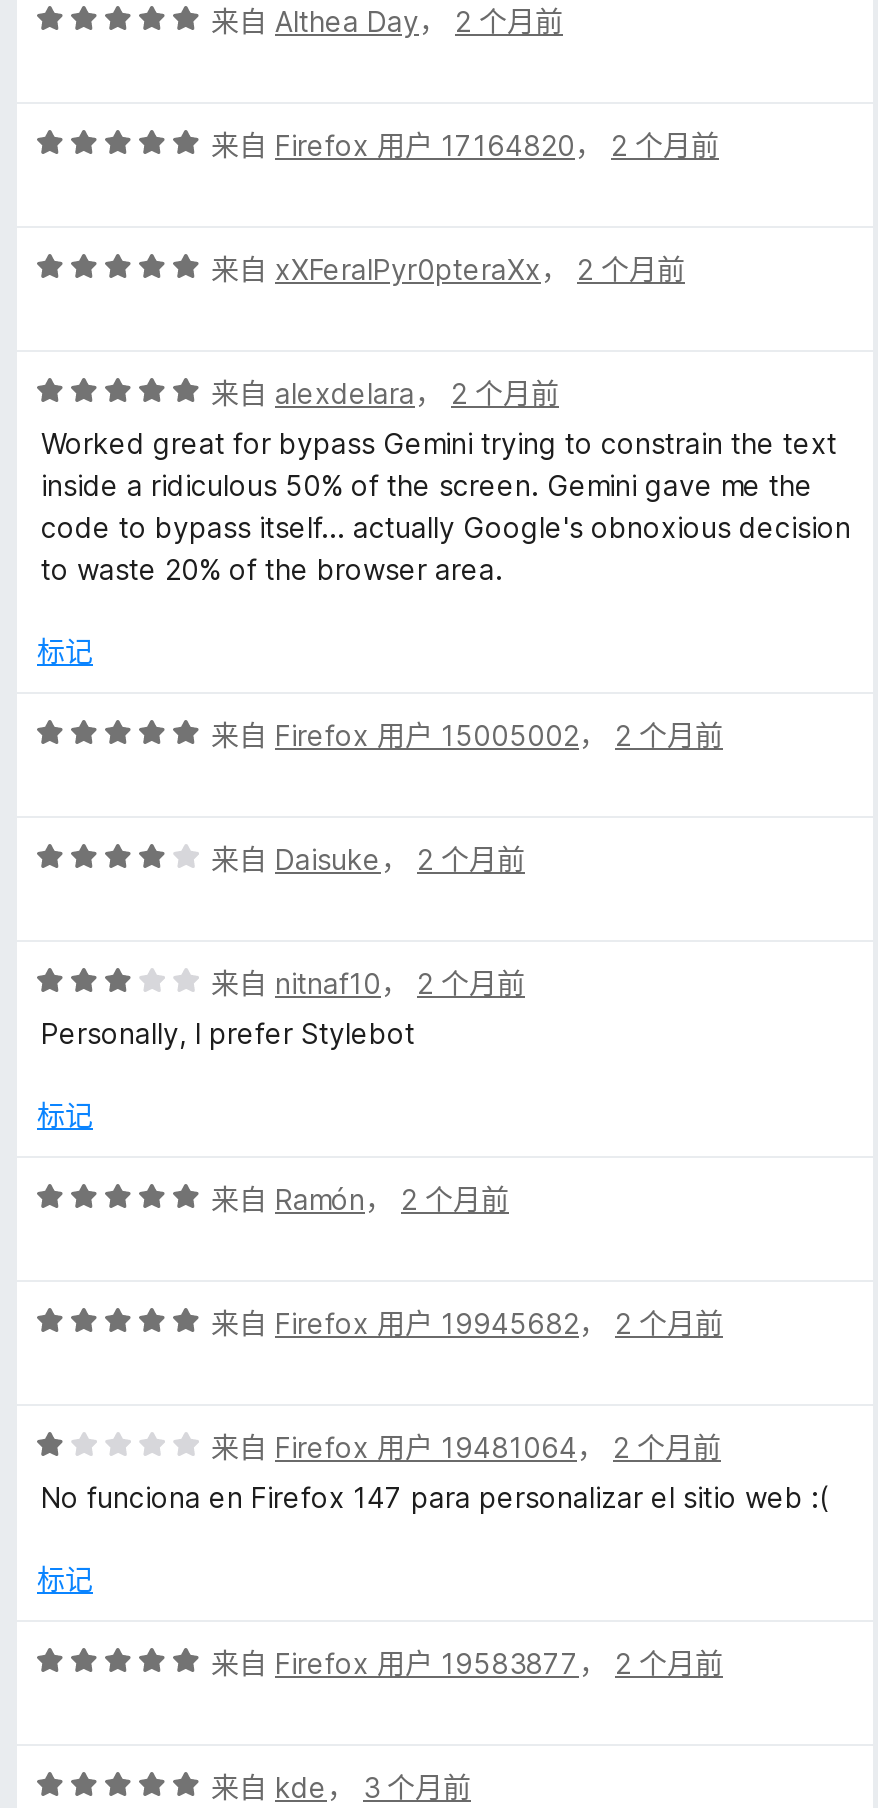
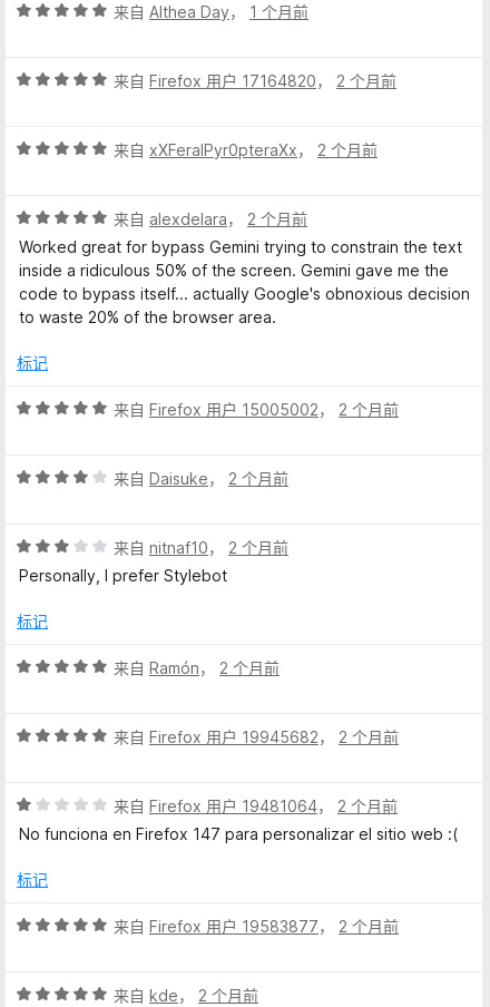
- 来自Althea Day，2 个月前
+ 来自Althea Day，1 个月前

- 来自kde，3 个月前
+ 来自kde，2 个月前
